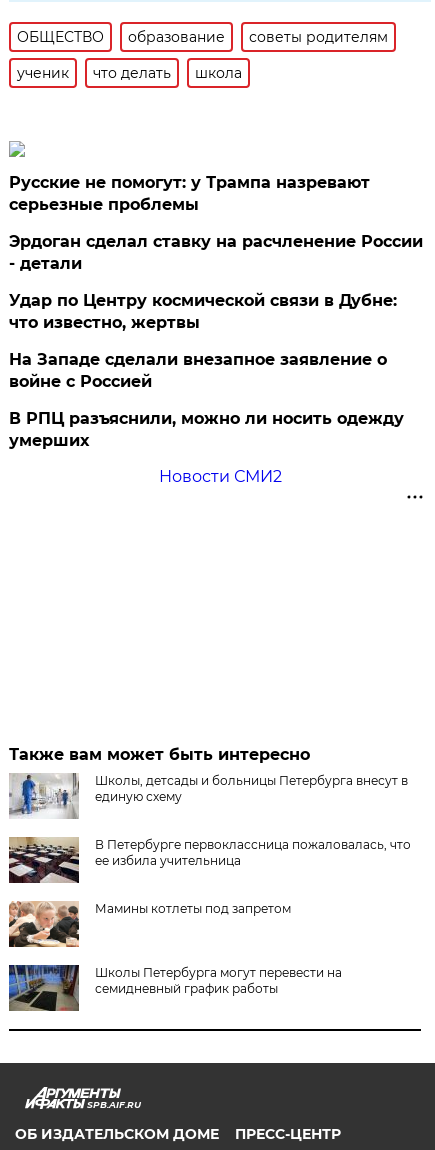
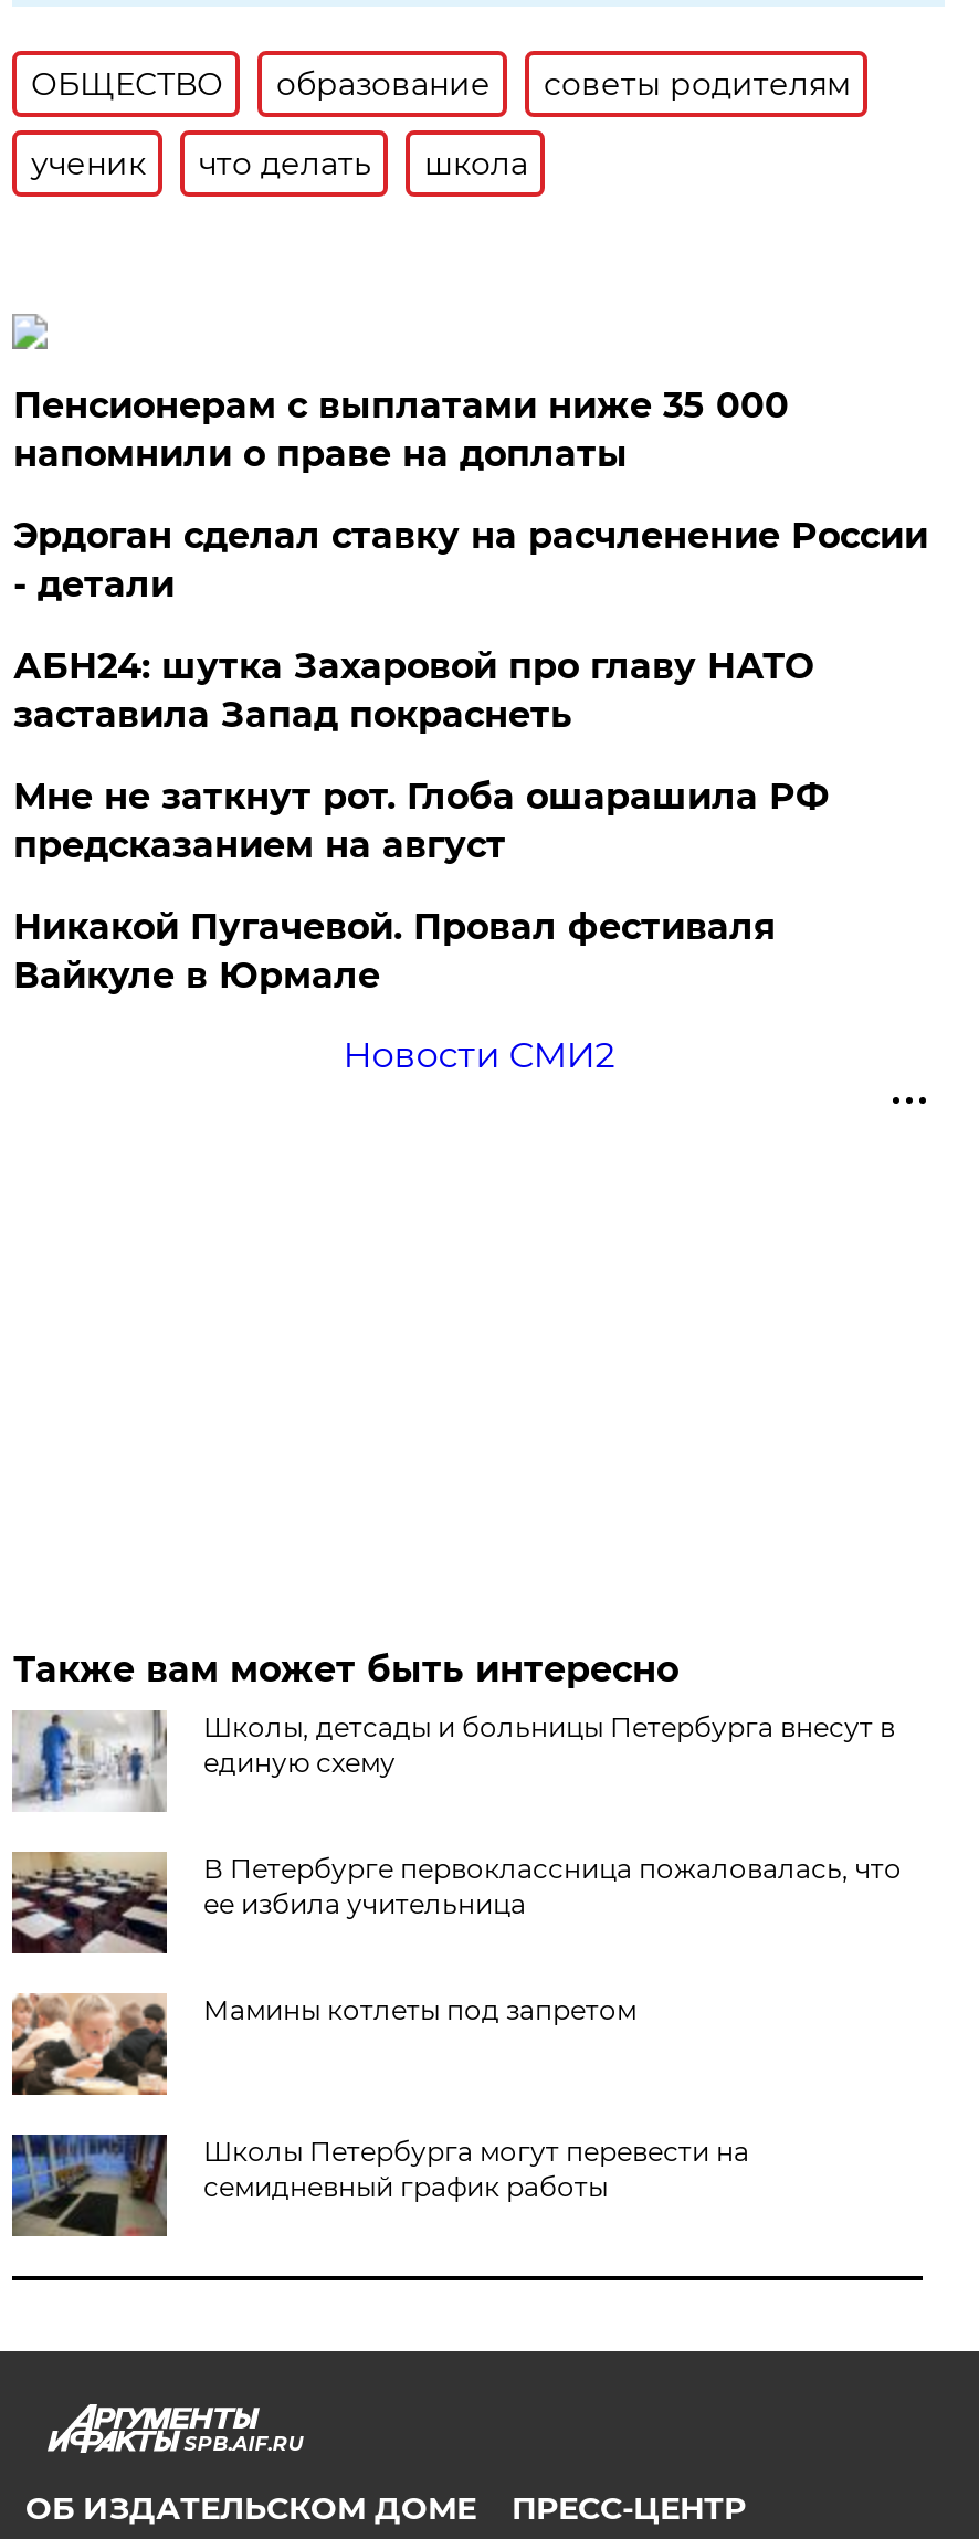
- Русские не помогут: у Трампа назревают
- серьезные проблемы
+ Пенсионерам с выплатами ниже 35 000
+ напомнили о праве на доплаты

- Удар по Центру космической связи в Дубне:
- что известно, жертвы
+ АБН24: шутка Захаровой про главу НАТО
+ заставила Запад покраснеть

- На Западе сделали внезапное заявление о
- войне с Россией
+ Мне не заткнут рот. Глоба ошарашила РФ
+ предсказанием на август

- В РПЦ разъяснили, можно ли носить одежду
- умерших
+ Никакой Пугачевой. Провал фестиваля
+ Вайкуле в Юрмале
